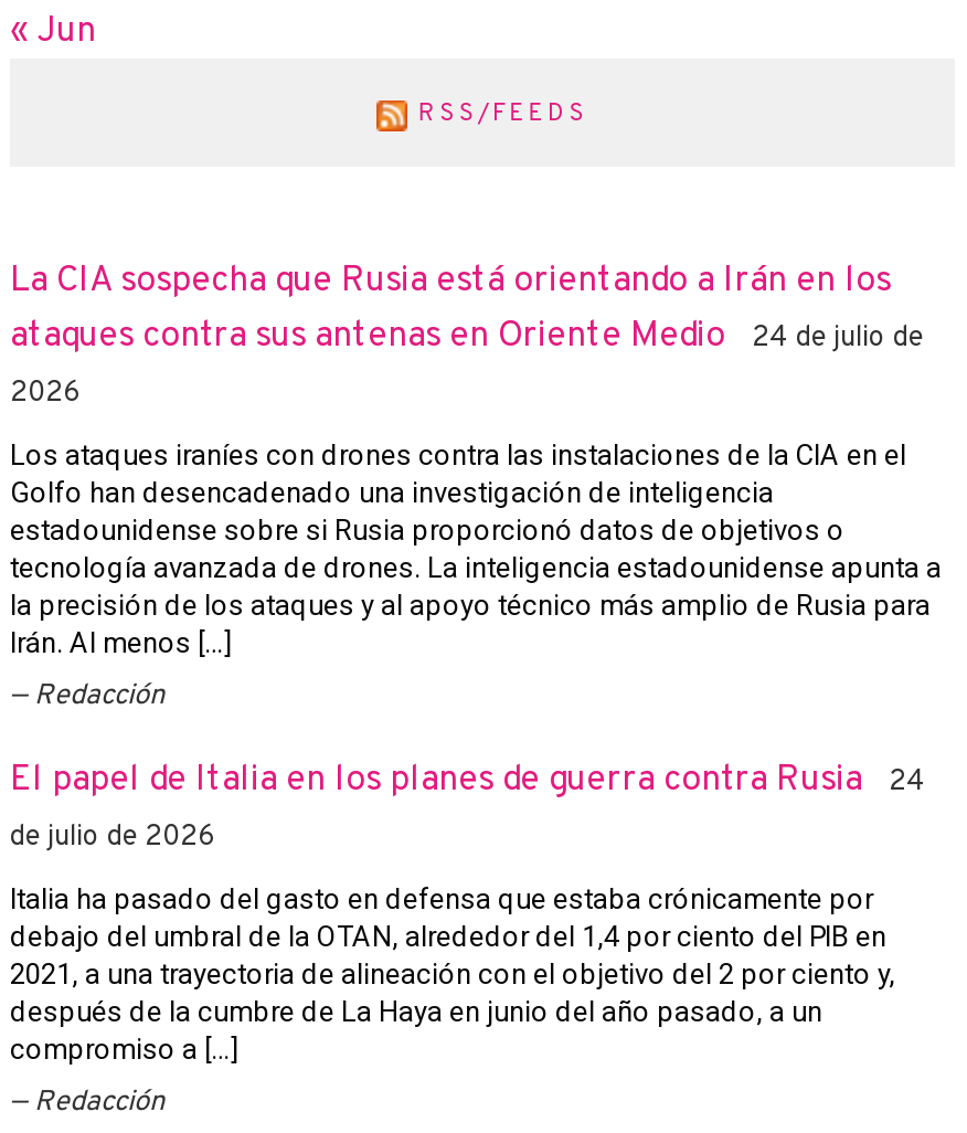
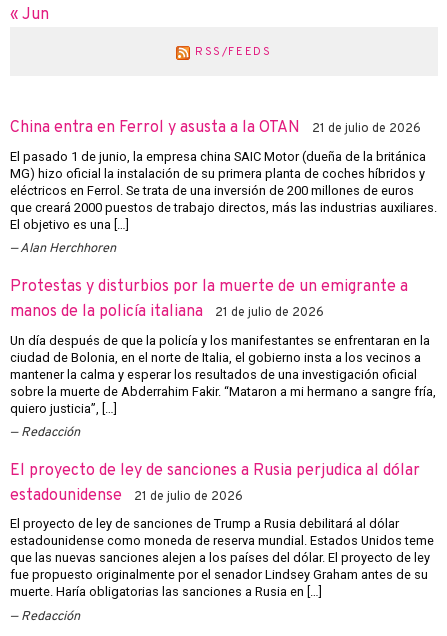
- La CIA sospecha que Rusia está orientando a Irán en los
- ataques contra sus antenas en Oriente Medio
- 24 de julio de
- 2026
- Los ataques iraníes con drones contra las instalaciones de la CIA en el
- Golfo han desencadenado una investigación de inteligencia
- estadounidense sobre si Rusia proporcionó datos de objetivos o
- tecnología avanzada de drones. La inteligencia estadounidense apunta a
- la precisión de los ataques y al apoyo técnico más amplio de Rusia para
- Irán. Al menos […]
+ China entra en Ferrol y asusta a la OTAN
+ 21 de julio de 2026
+ El pasado 1 de junio, la empresa china SAIC Motor (dueña de la británica
+ MG) hizo oficial la instalación de su primera planta de coches híbridos y
+ eléctricos en Ferrol. Se trata de una inversión de 200 millones de euros
+ que creará 2000 puestos de trabajo directos, más las industrias auxiliares.
+ El objetivo es una […]
+ Alan Herchhoren
+ Protestas y disturbios por la muerte de un emigrante a
+ manos de la policía italiana
+ 21 de julio de 2026
+ Un día después de que la policía y los manifestantes se enfrentaran en la
+ ciudad de Bolonia, en el norte de Italia, el gobierno insta a los vecinos a
+ mantener la calma y esperar los resultados de una investigación oficial
+ sobre la muerte de Abderrahim Fakir. “Mataron a mi hermano a sangre fría,
+ quiero justicia”, […]

- El papel de Italia en los planes de guerra contra Rusia
- 24
- de julio de 2026
- Italia ha pasado del gasto en defensa que estaba crónicamente por
- debajo del umbral de la OTAN, alrededor del 1,4 por ciento del PIB en
- 2021, a una trayectoria de alineación con el objetivo del 2 por ciento y,
- después de la cumbre de La Haya en junio del año pasado, a un
- compromiso a […]
+ El proyecto de ley de sanciones a Rusia perjudica al dólar
+ estadounidense
+ 21 de julio de 2026
+ El proyecto de ley de sanciones de Trump a Rusia debilitará al dólar
+ estadounidense como moneda de reserva mundial. Estados Unidos teme
+ que las nuevas sanciones alejen a los países del dólar. El proyecto de ley
+ fue propuesto originalmente por el senador Lindsey Graham antes de su
+ muerte. Haría obligatorias las sanciones a Rusia en […]
